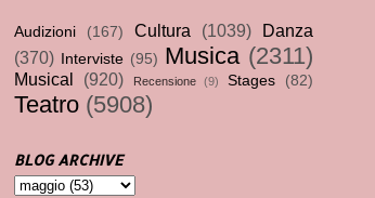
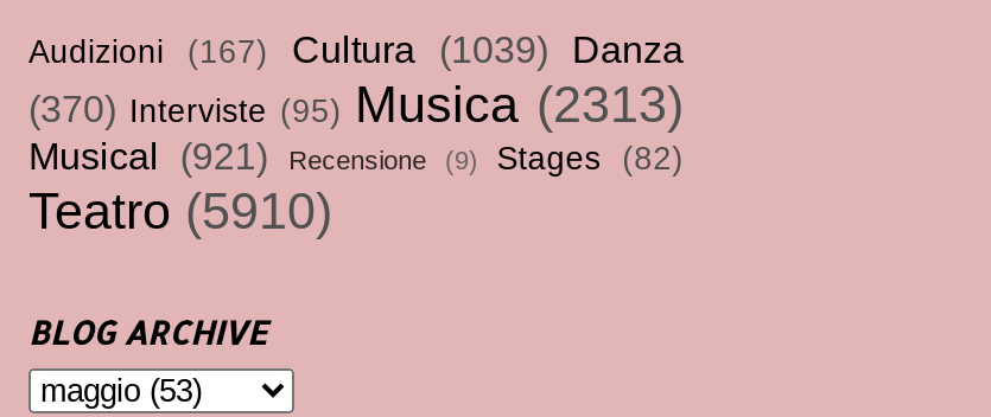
- (370) Interviste (95) Musica (2311)
+ (370) Interviste (95) Musica (2313)

- Musical (920) Recensione (9) Stages (82)
+ Musical (921) Recensione (9) Stages (82)

- Teatro (5908)
+ Teatro (5910)
